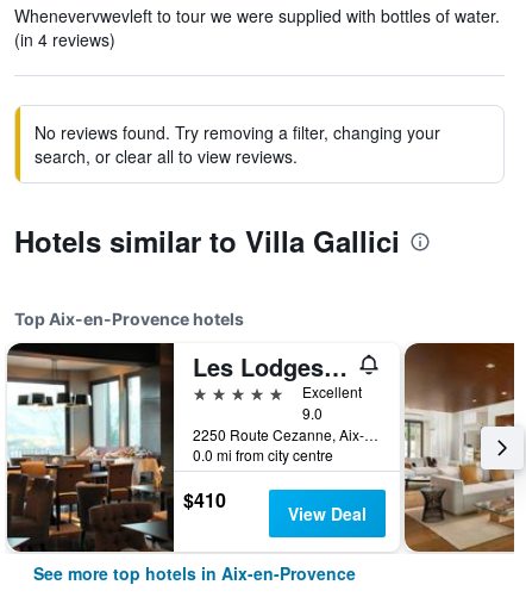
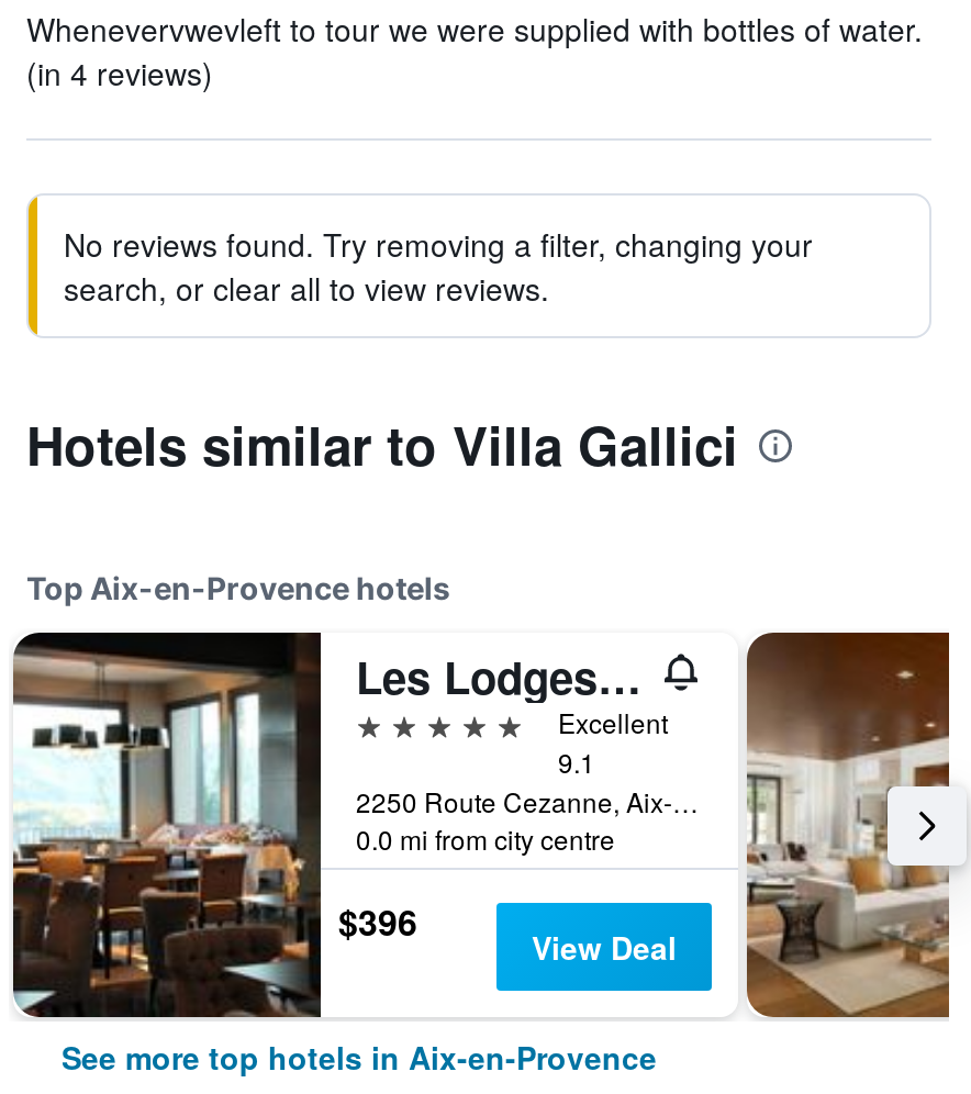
- 9.0
+ 9.1

- $410
+ $396
